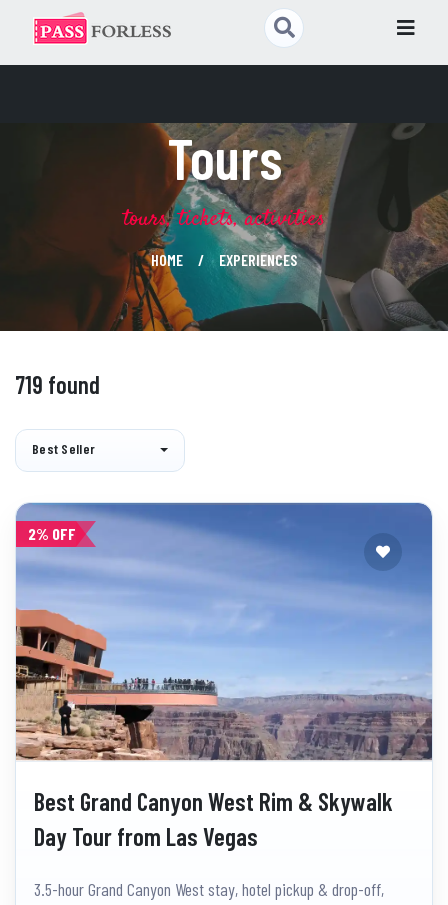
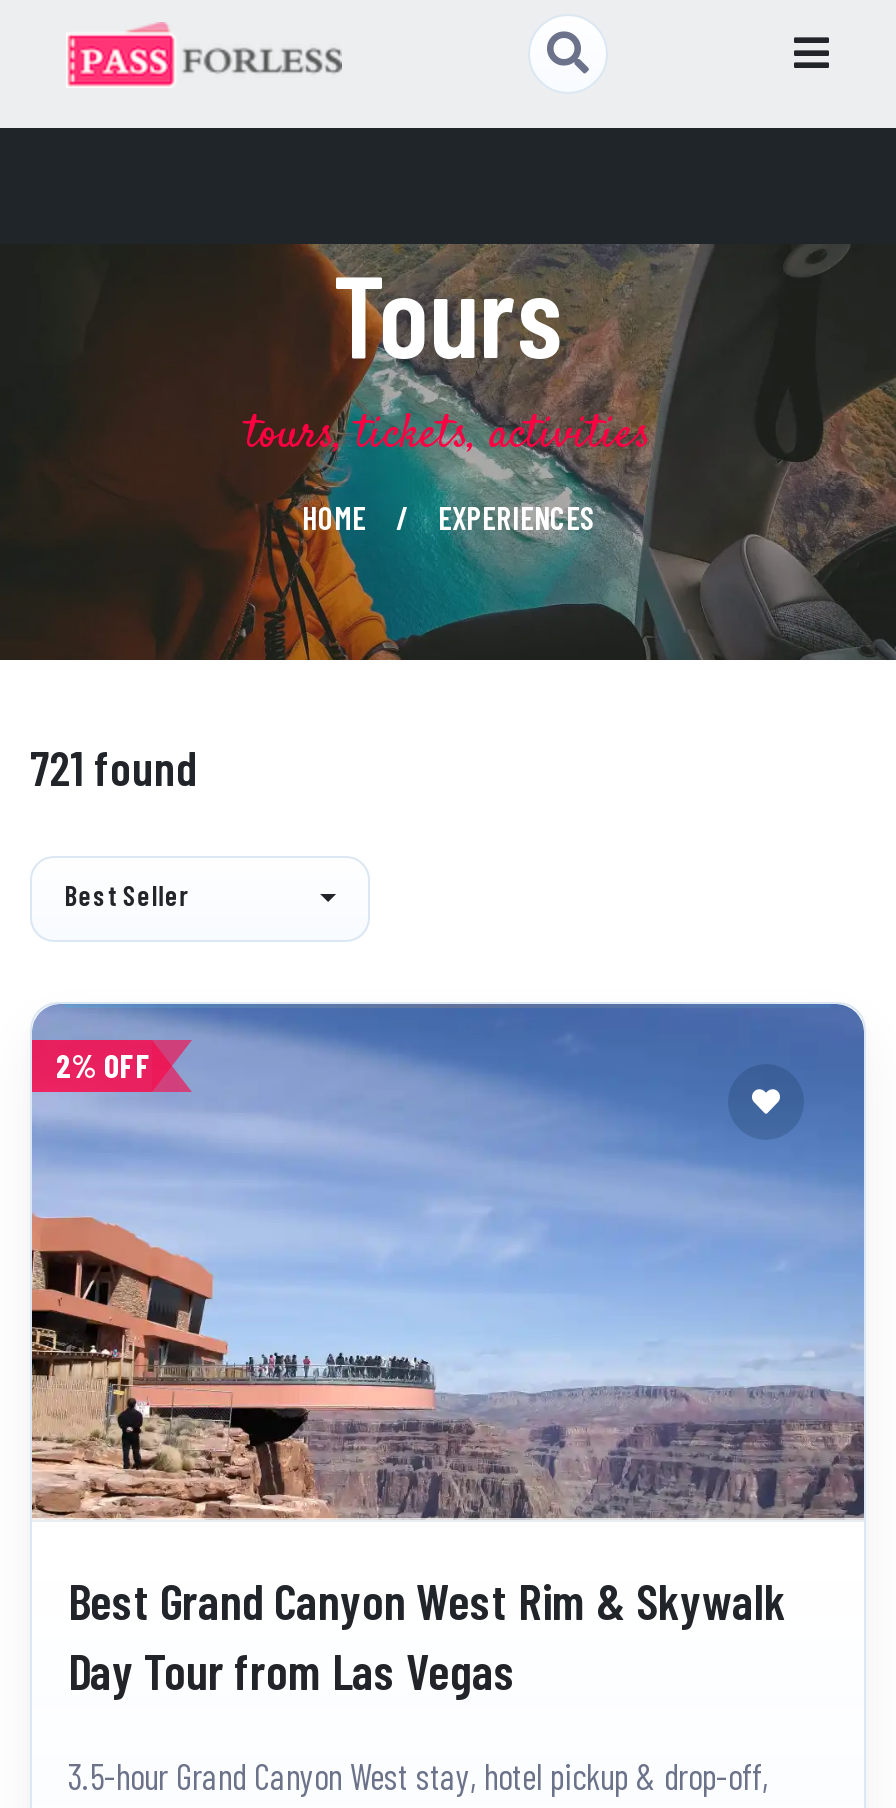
- 719 found
+ 721 found
